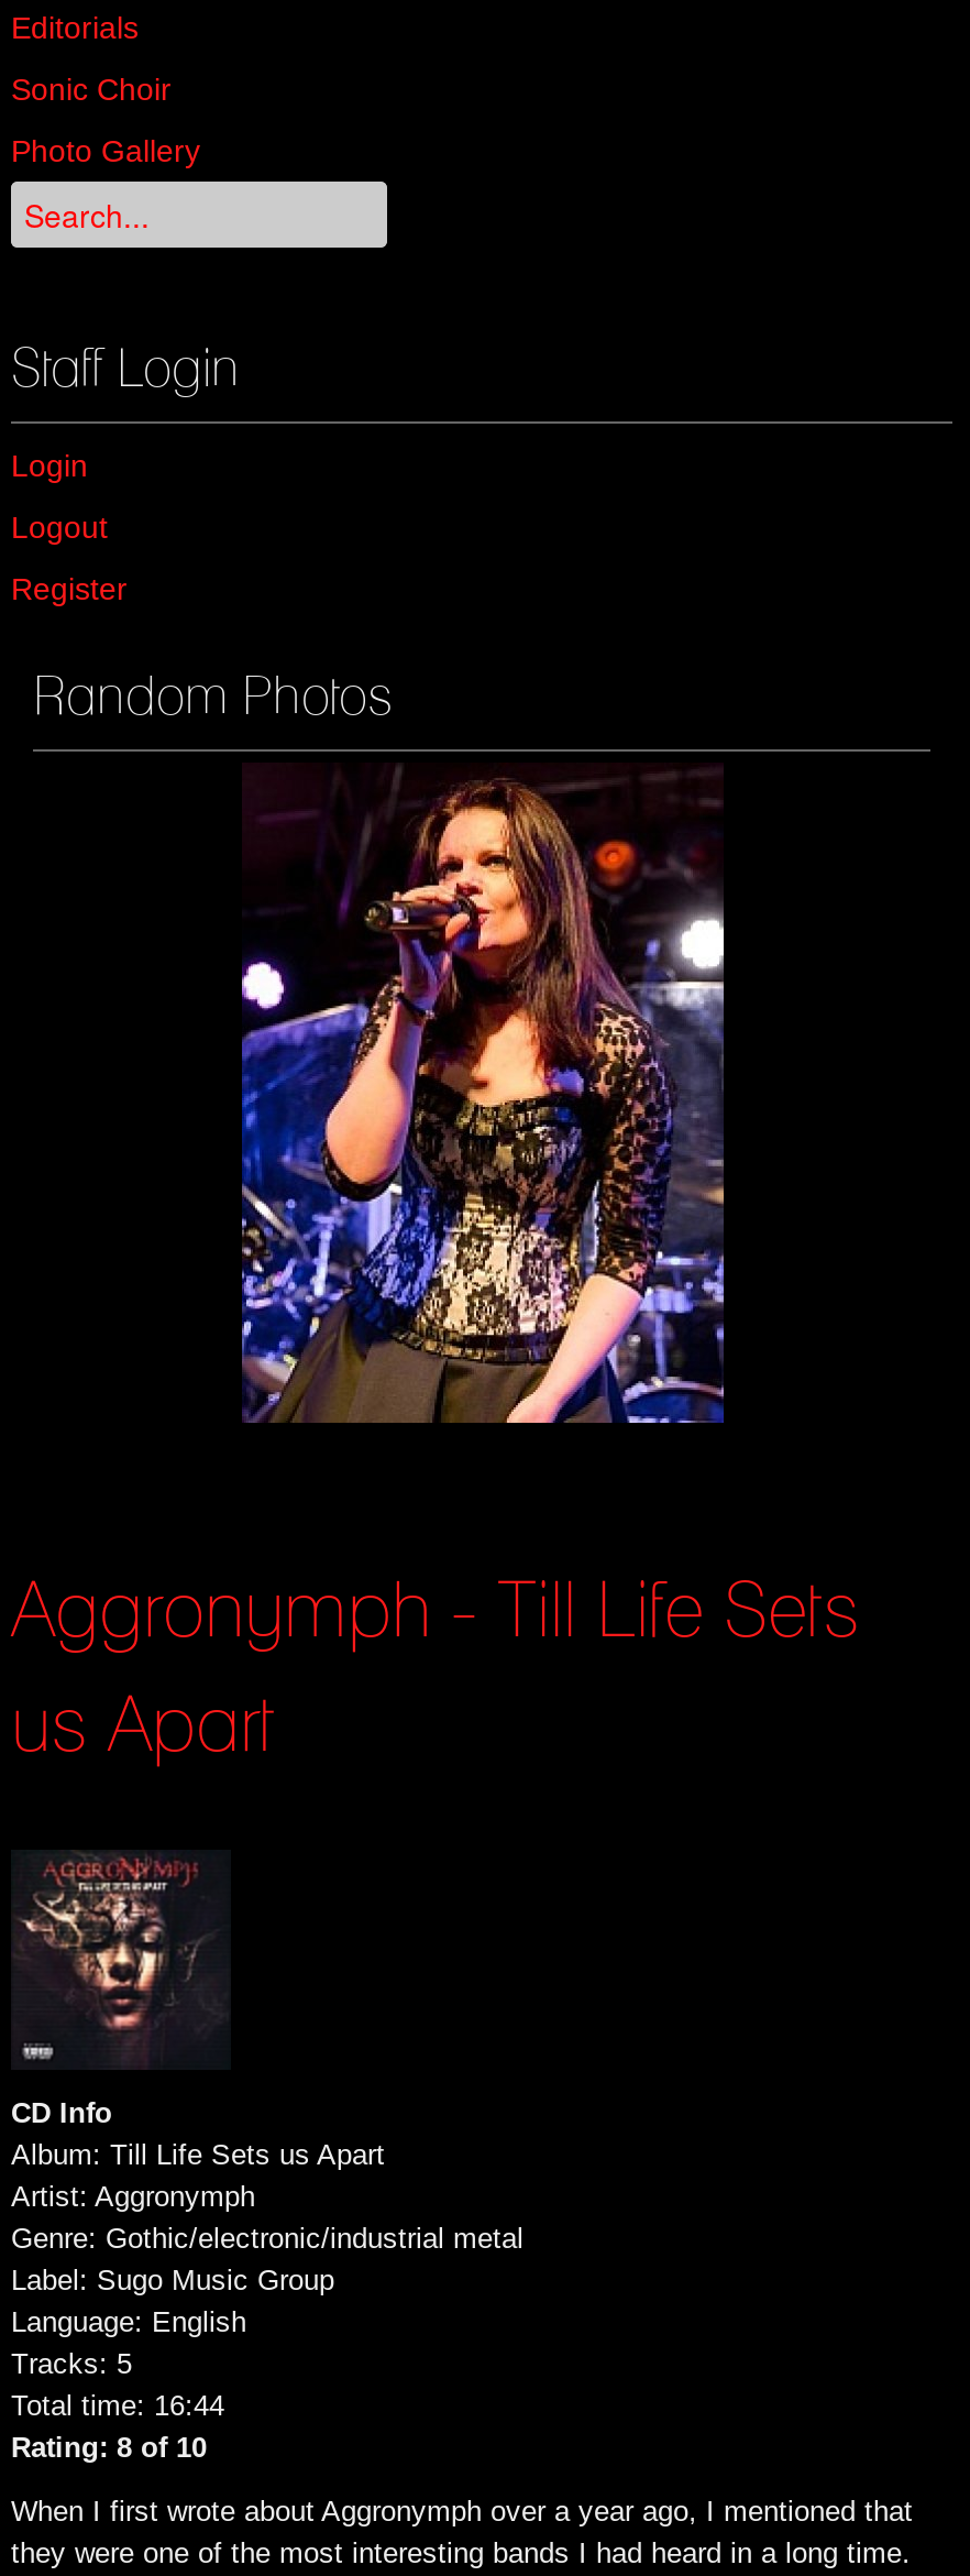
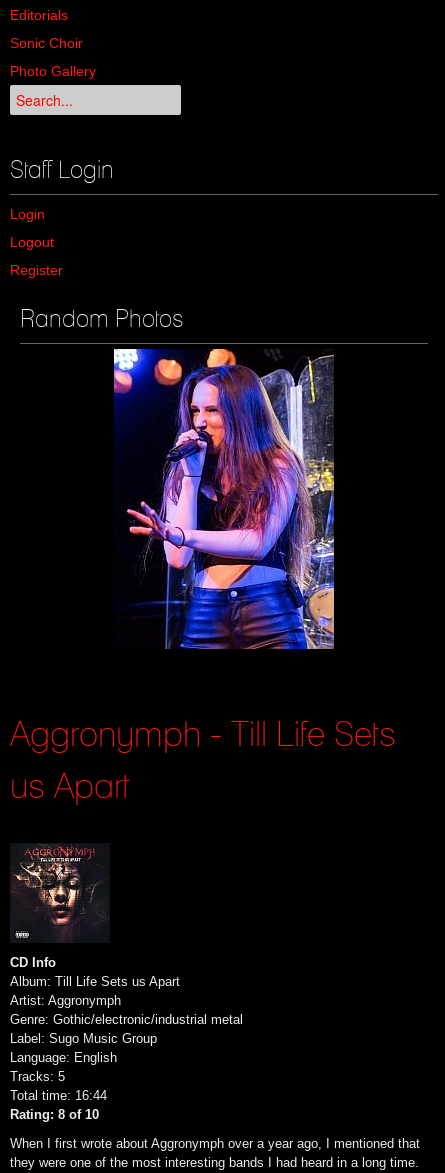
- [image]
+ [image]
